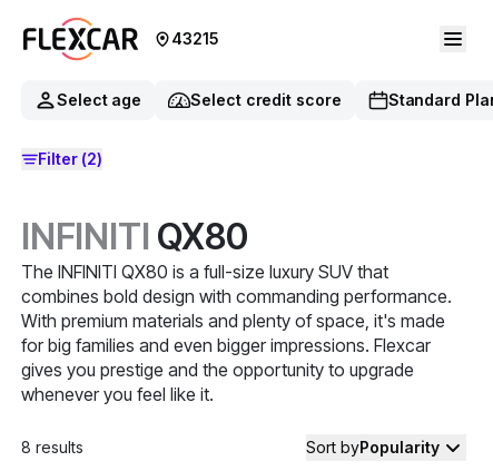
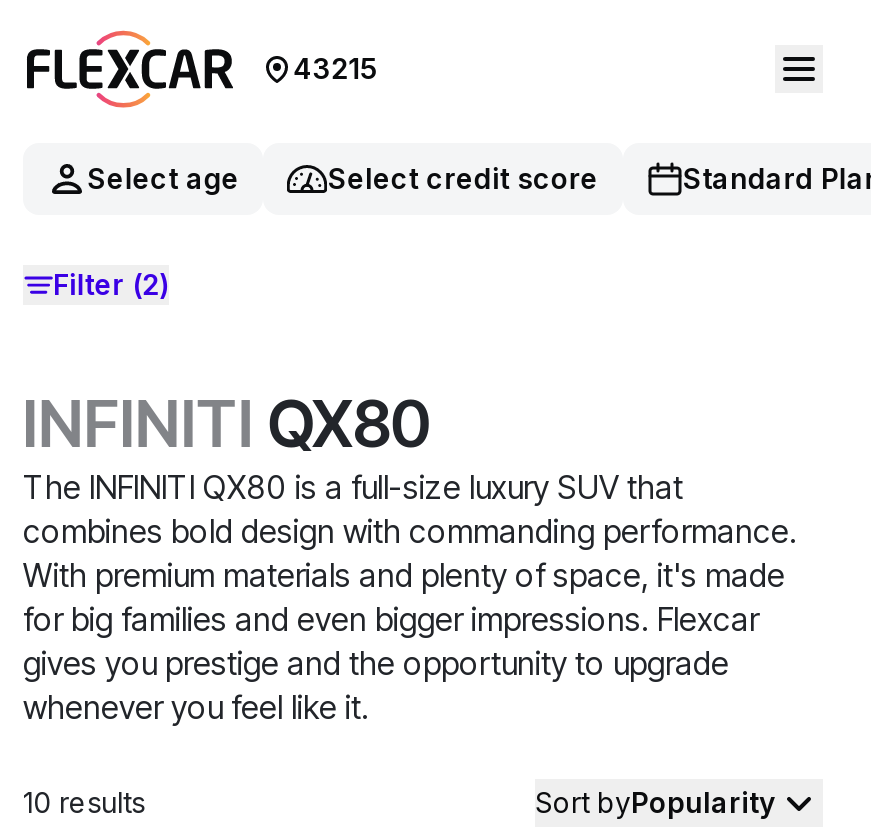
- 8 results
+ 10 results
